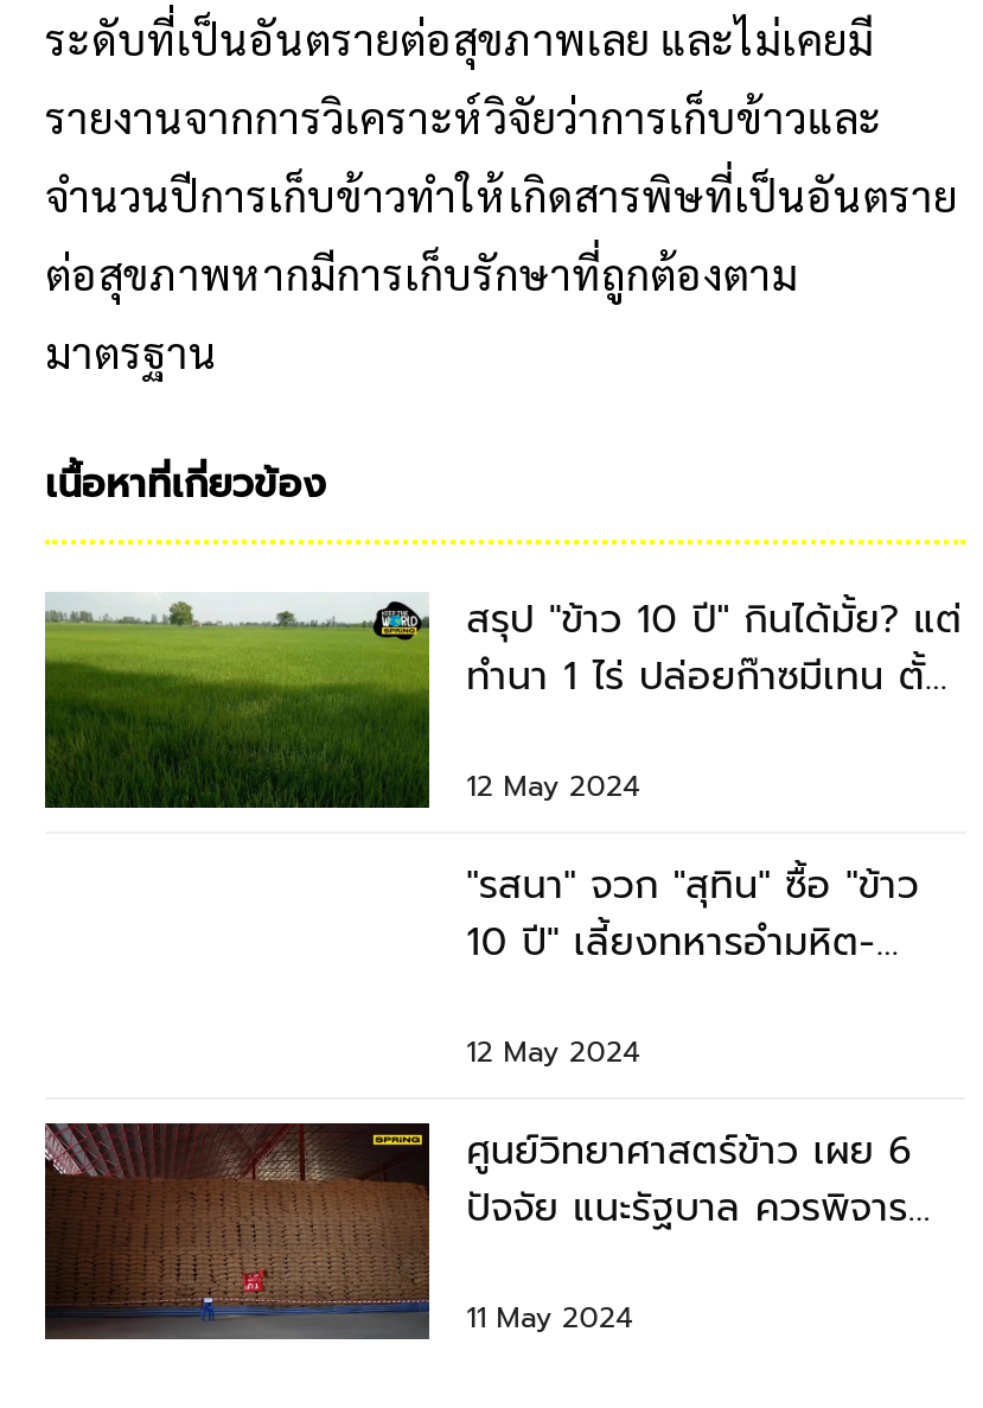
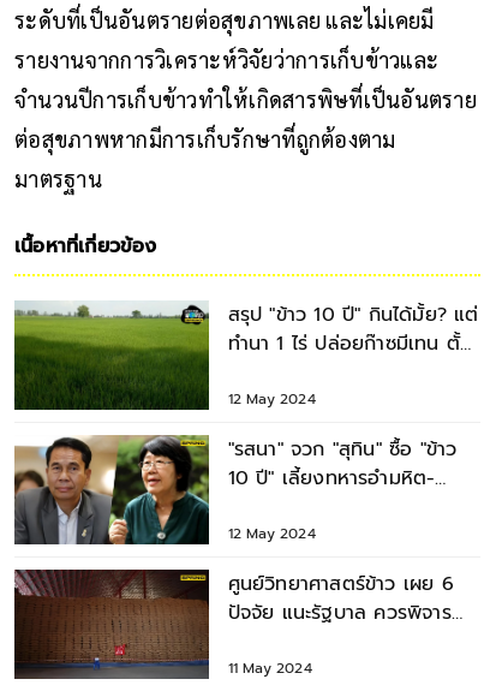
+ [image]
